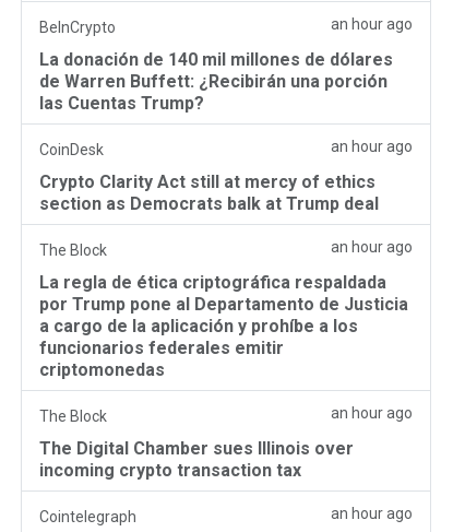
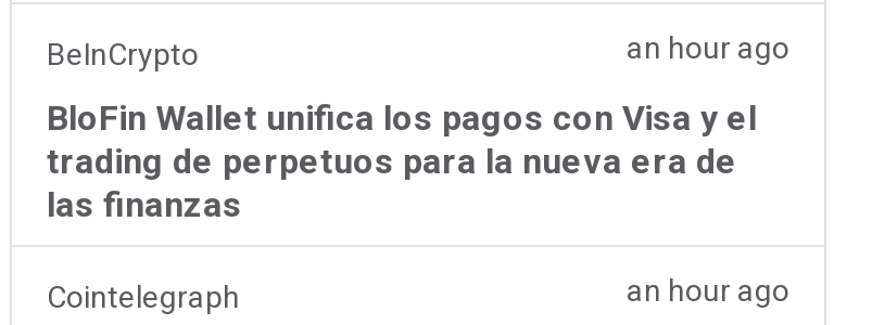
- La donación de 140 mil millones de dólares
- de Warren Buffett: ¿Recibirán una porción
- las Cuentas Trump?
- CoinDesk
- an hour ago
- Crypto Clarity Act still at mercy of ethics
- section as Democrats balk at Trump deal
- The Block
- an hour ago
- La regla de ética criptográfica respaldada
- por Trump pone al Departamento de Justicia
- a cargo de la aplicación y prohíbe a los
- funcionarios federales emitir
- criptomonedas
- The Block
- an hour ago
- The Digital Chamber sues Illinois over
- incoming crypto transaction tax
+ BloFin Wallet unifica los pagos con Visa y el
+ trading de perpetuos para la nueva era de
+ las finanzas
